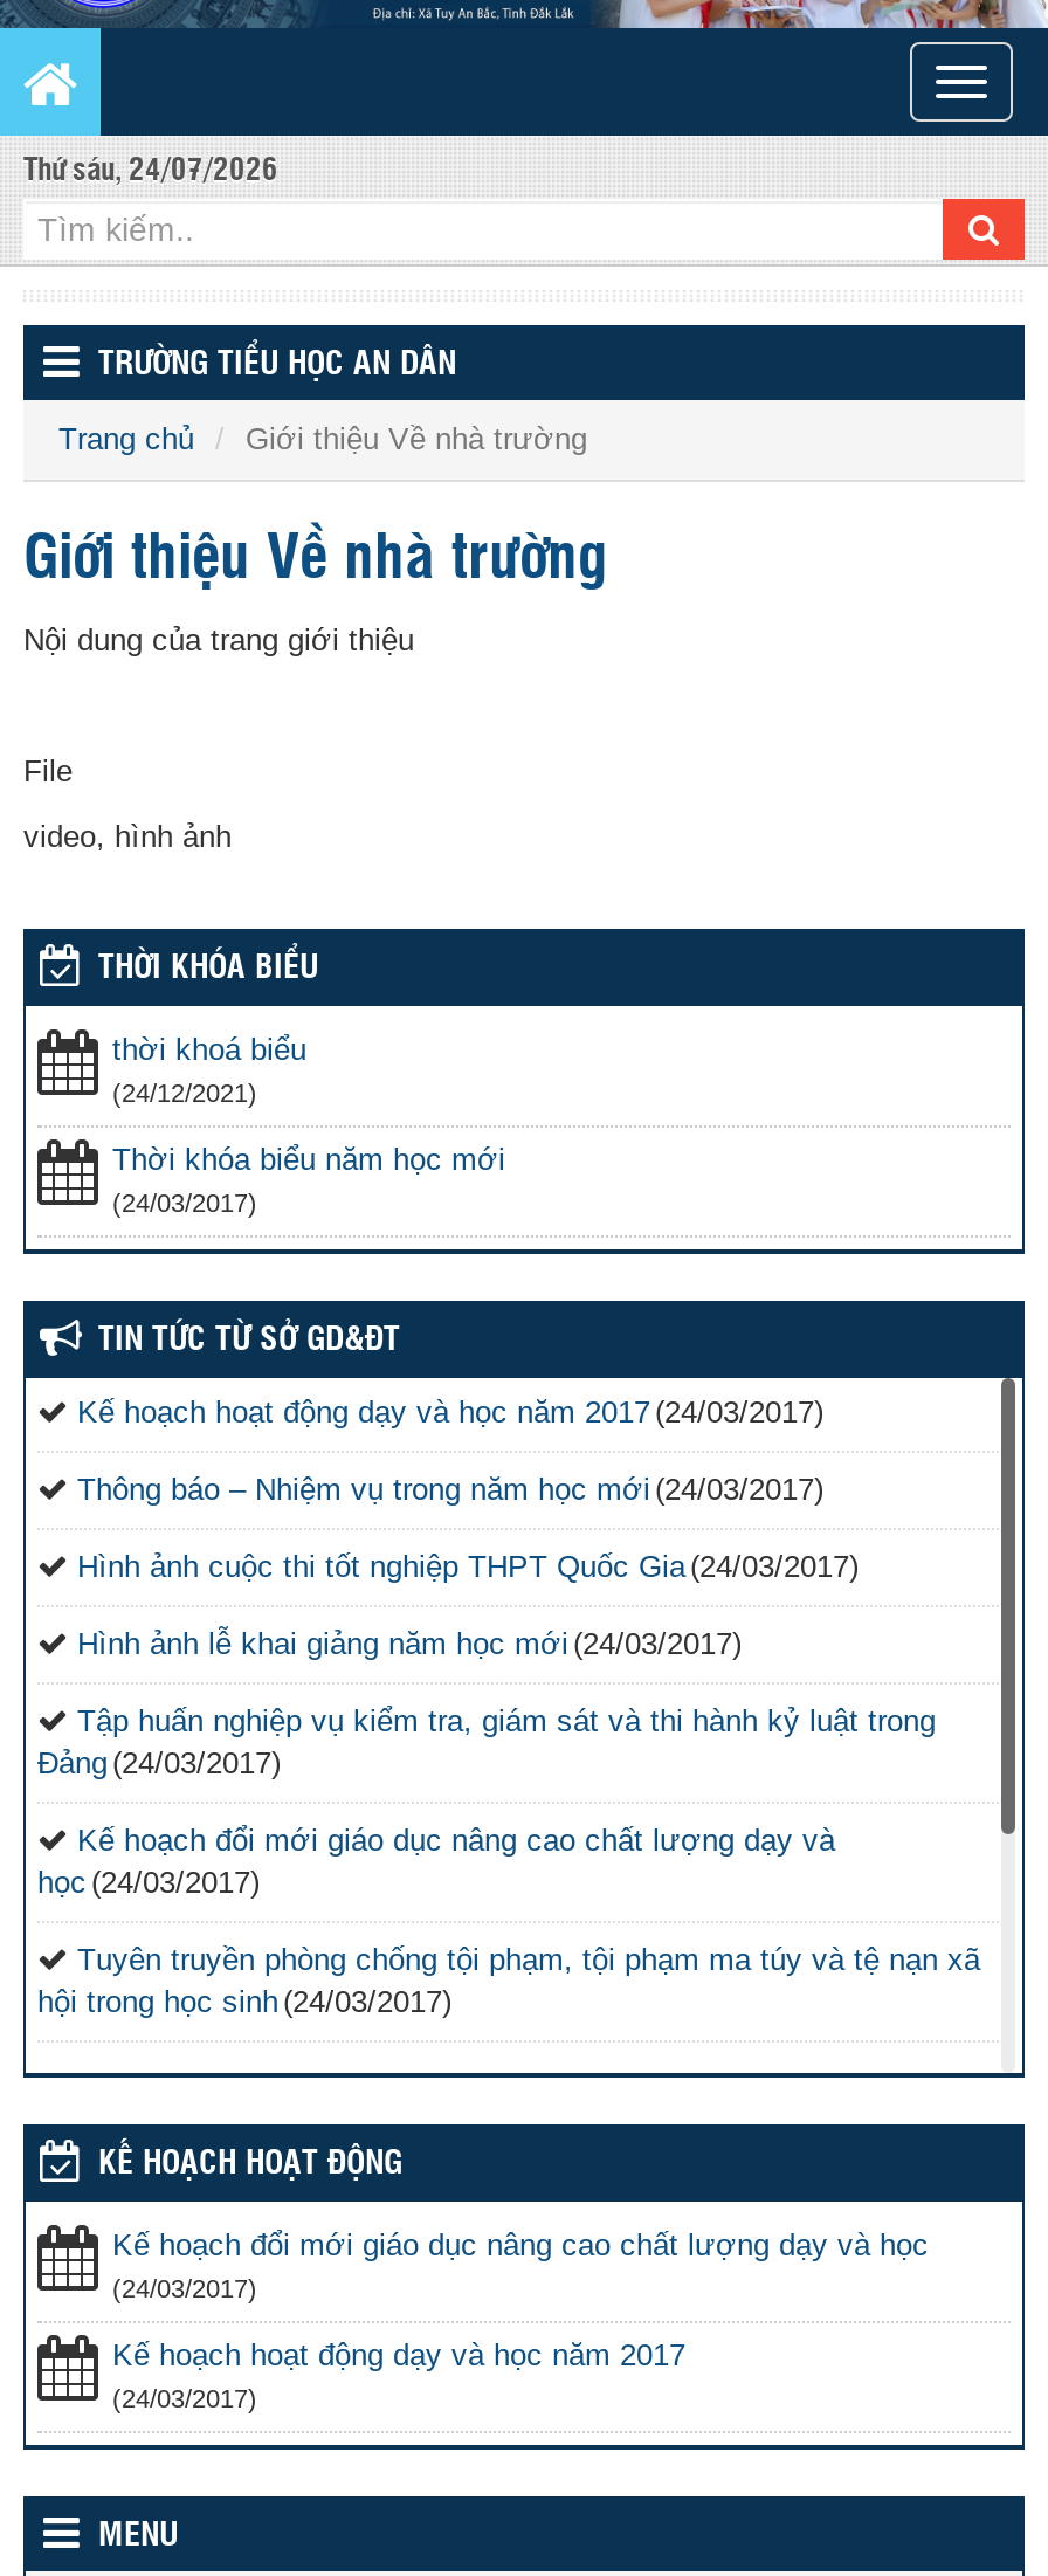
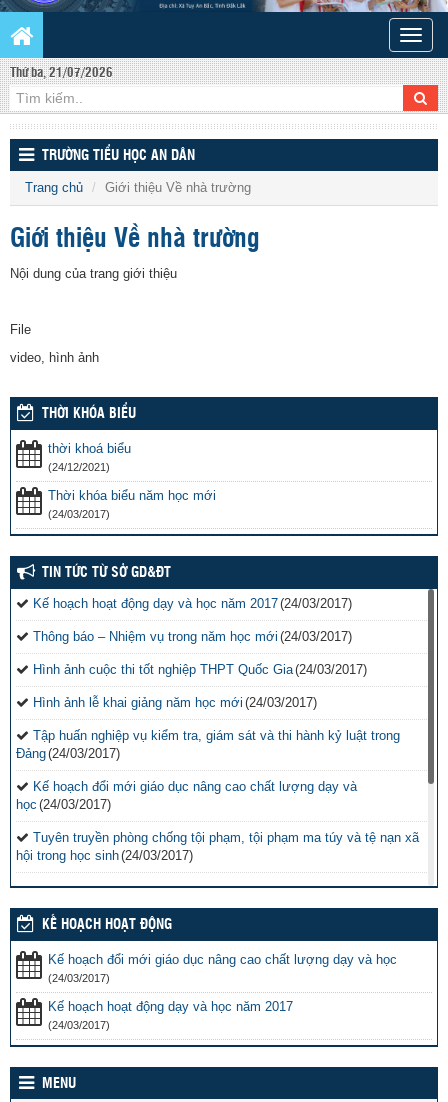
- Thứ sáu, 24/07/2026
+ Thứ ba, 21/07/2026
